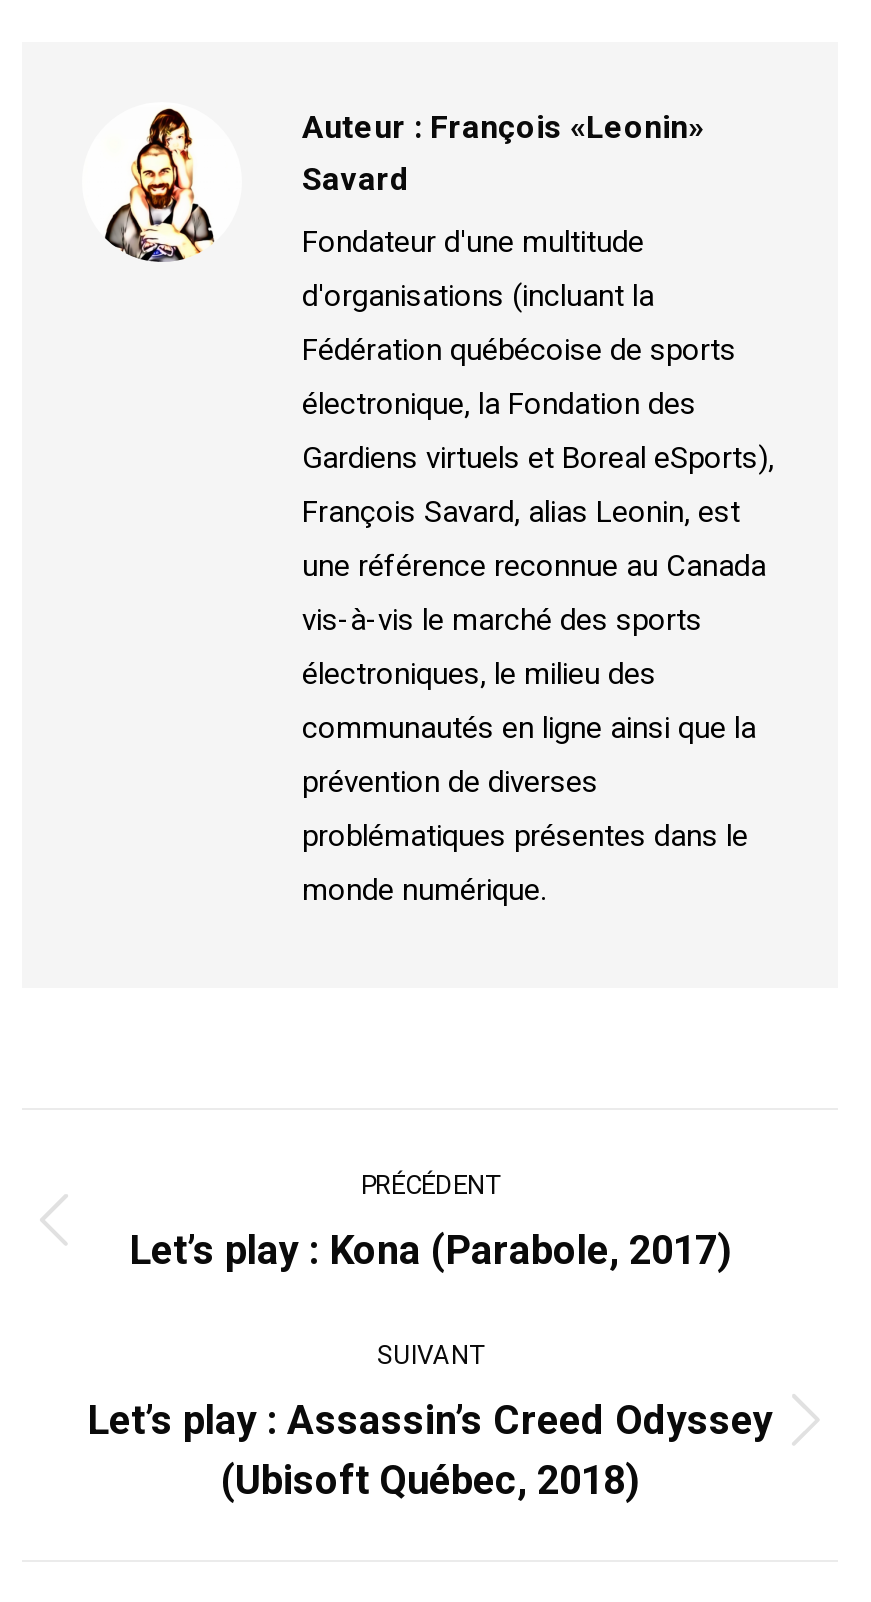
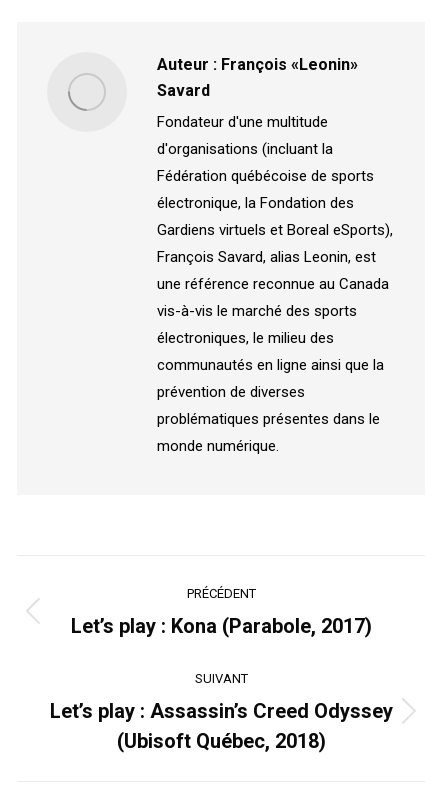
- [image]
